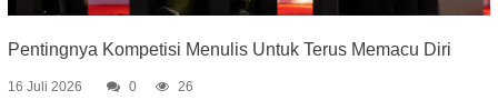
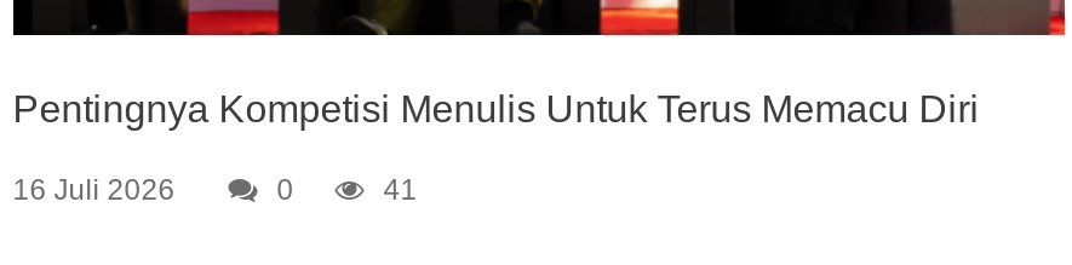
- 26
+ 41
